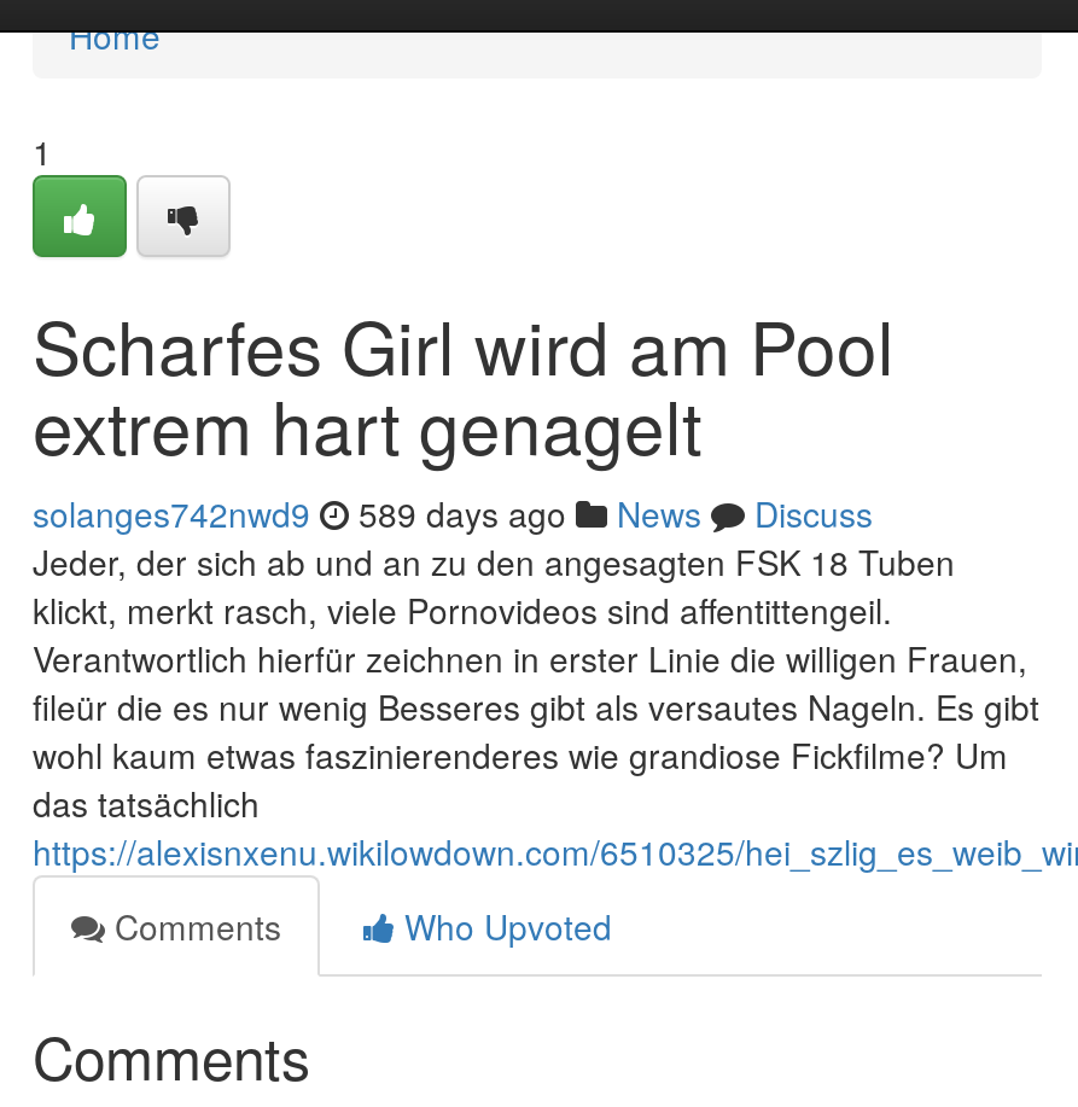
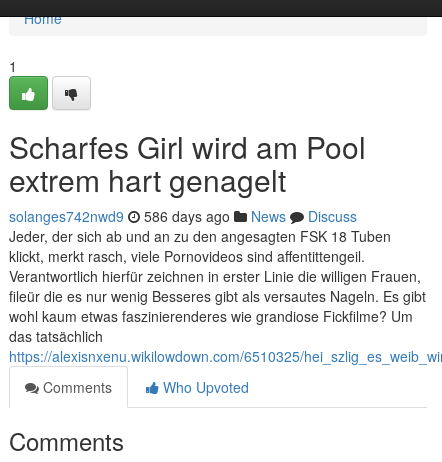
- solanges742nwd9 589 days ago News Discuss
+ solanges742nwd9 586 days ago News Discuss
